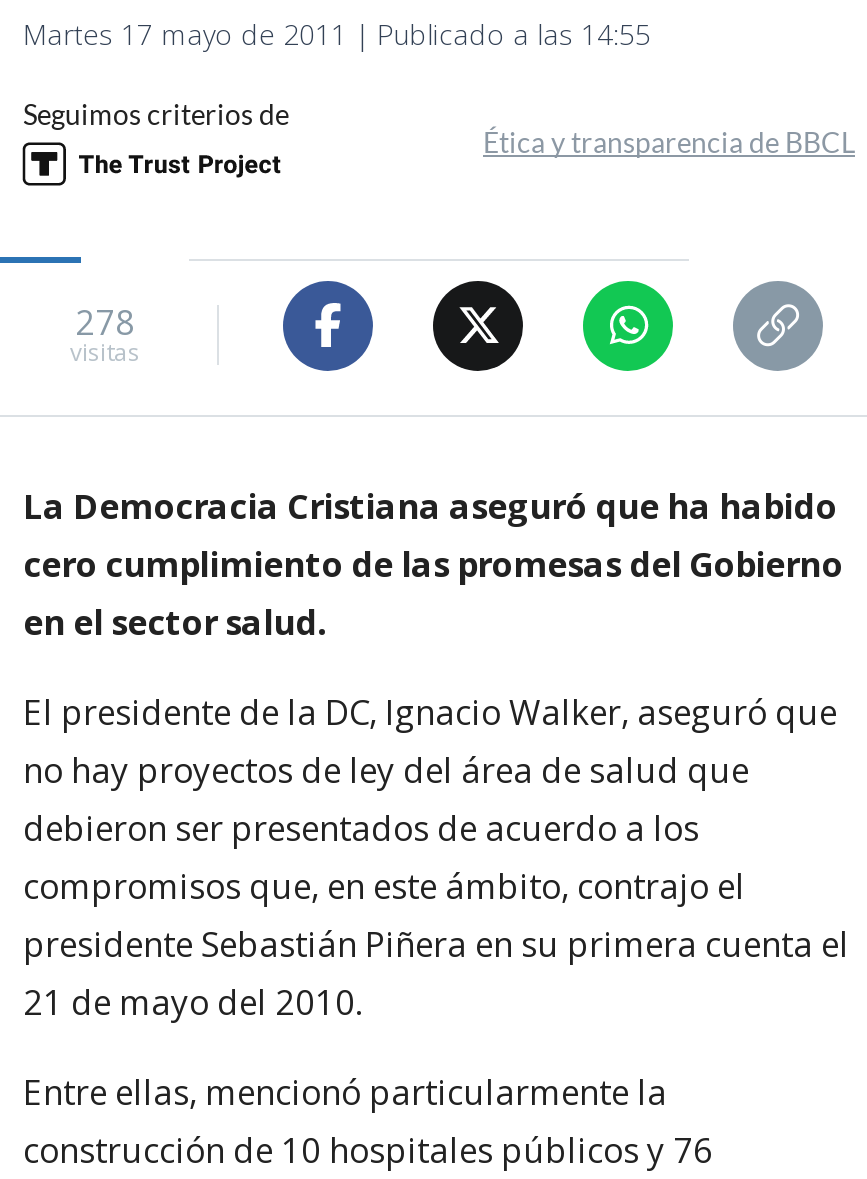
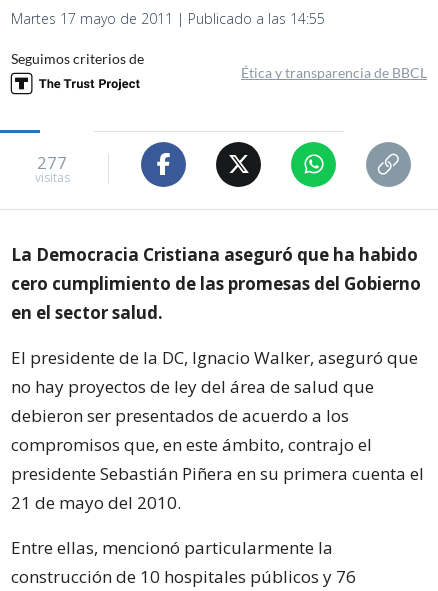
- 278
+ 277
